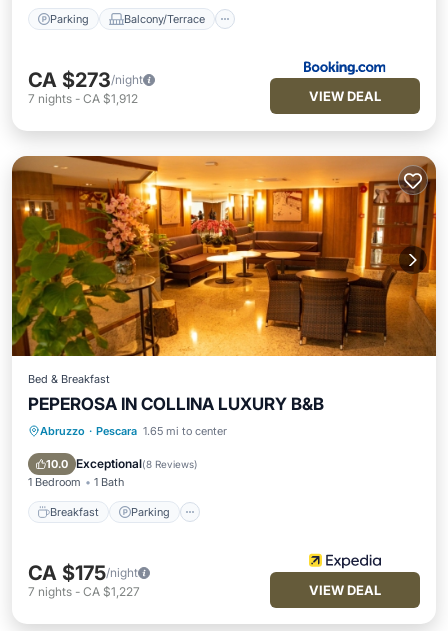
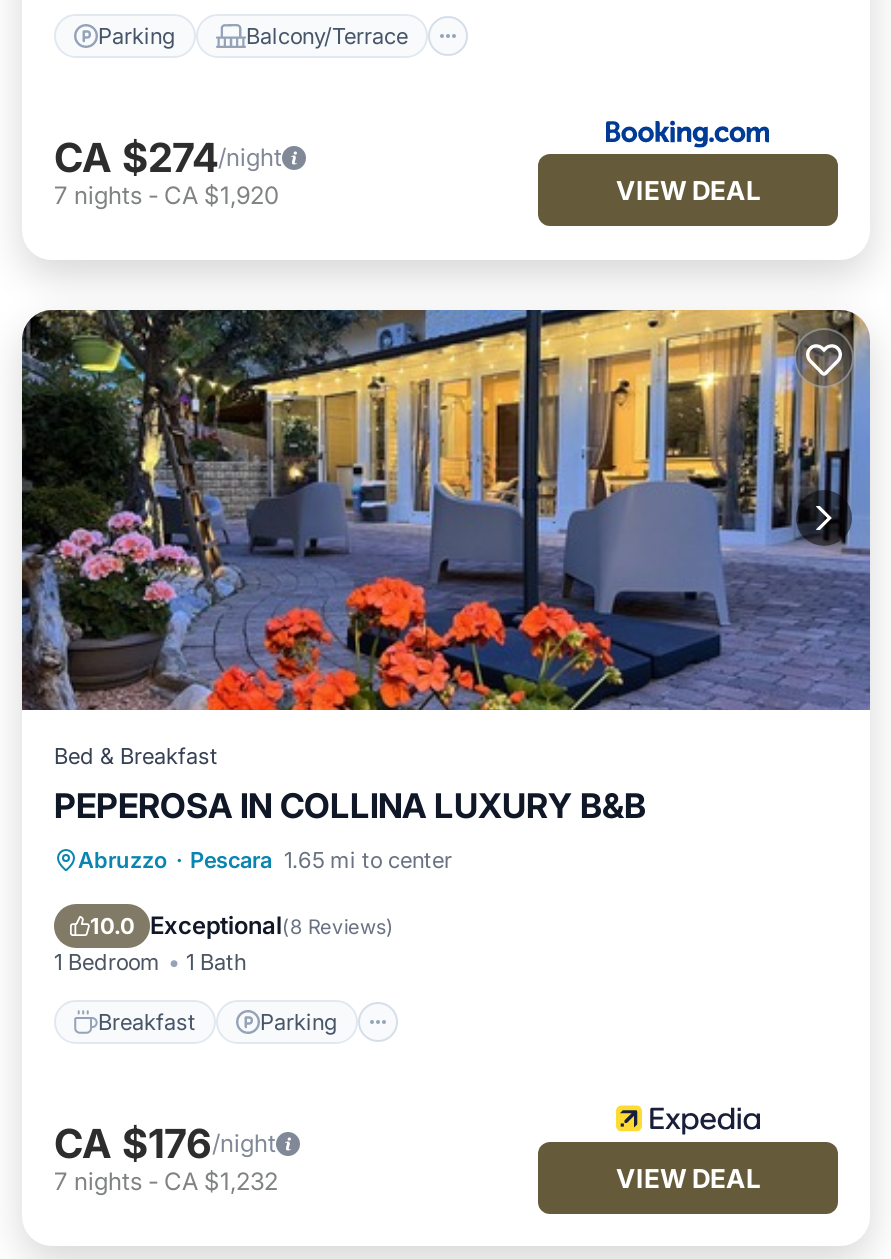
- CA $273/night
+ CA $274/night

- 7 nights - CA $1,912
+ 7 nights - CA $1,920

- [image]
+ [image]

- CA $175/night
+ CA $176/night

- 7 nights - CA $1,227
+ 7 nights - CA $1,232
